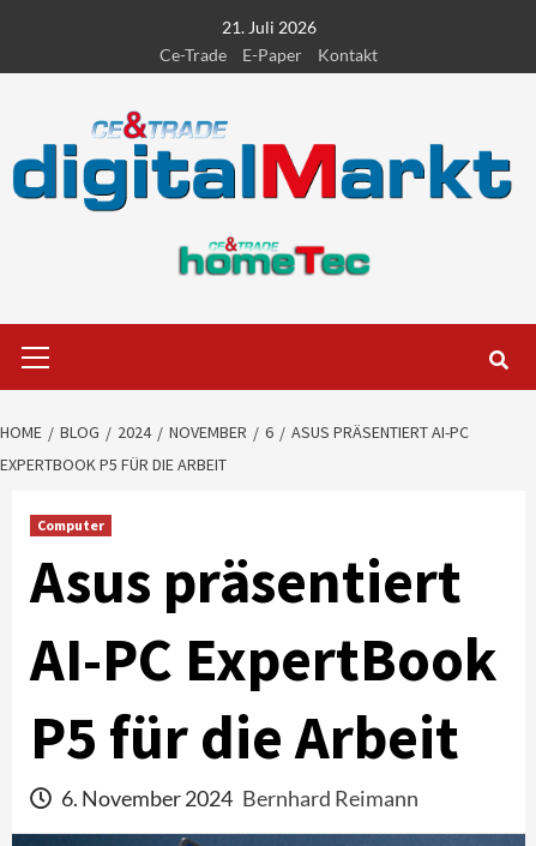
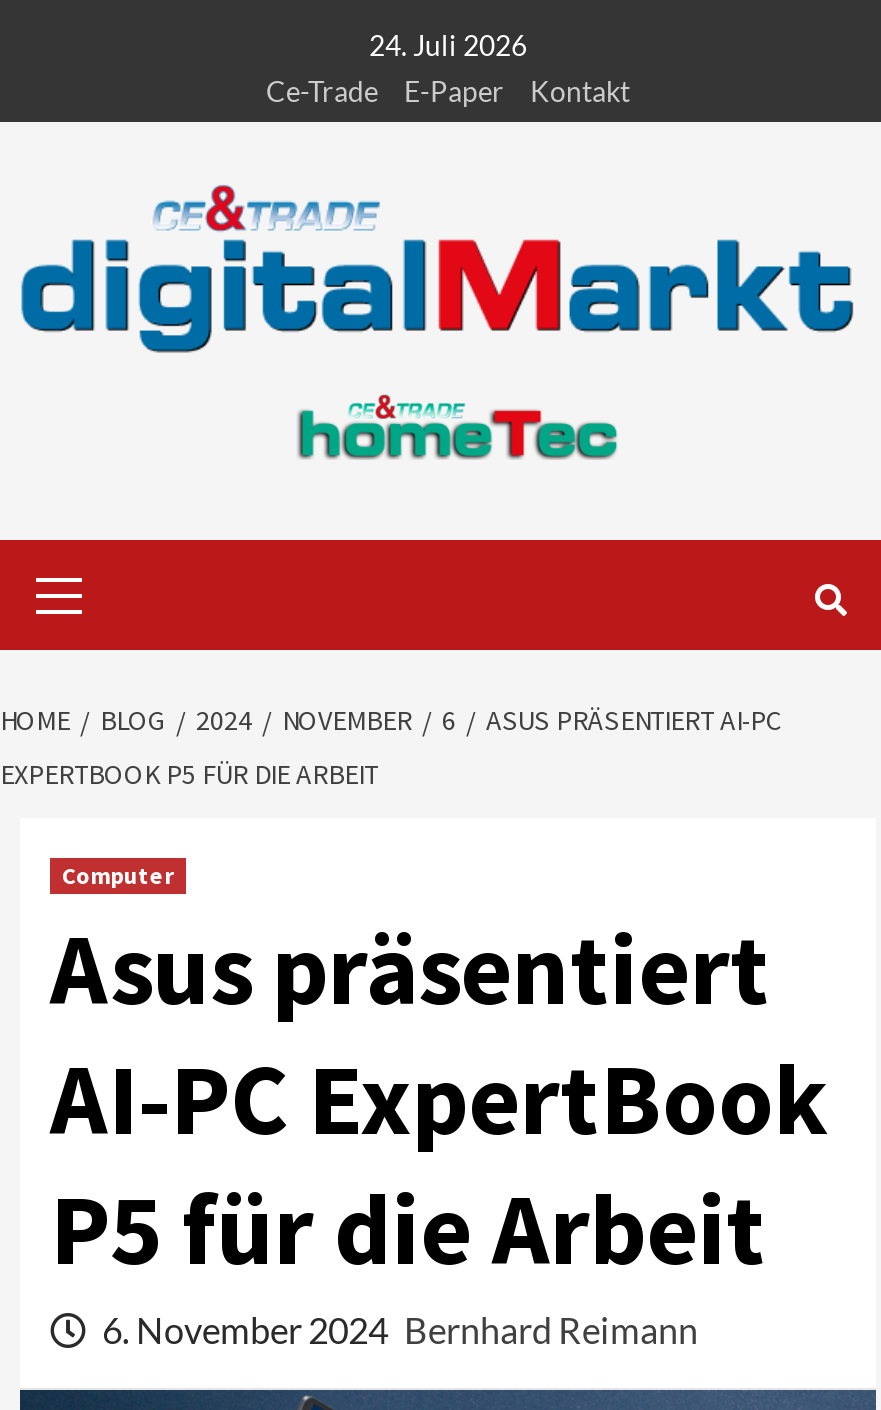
- 21. Juli 2026
+ 24. Juli 2026
